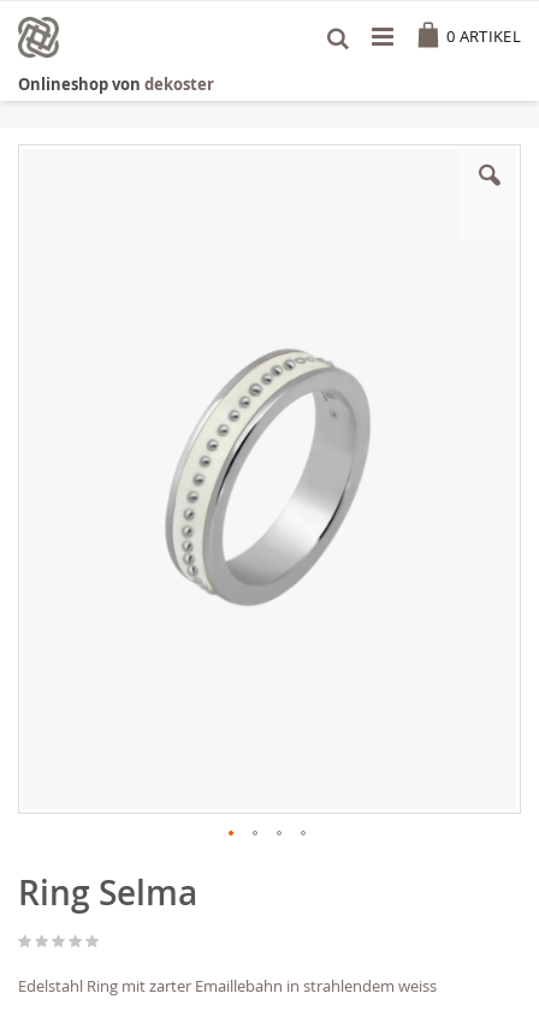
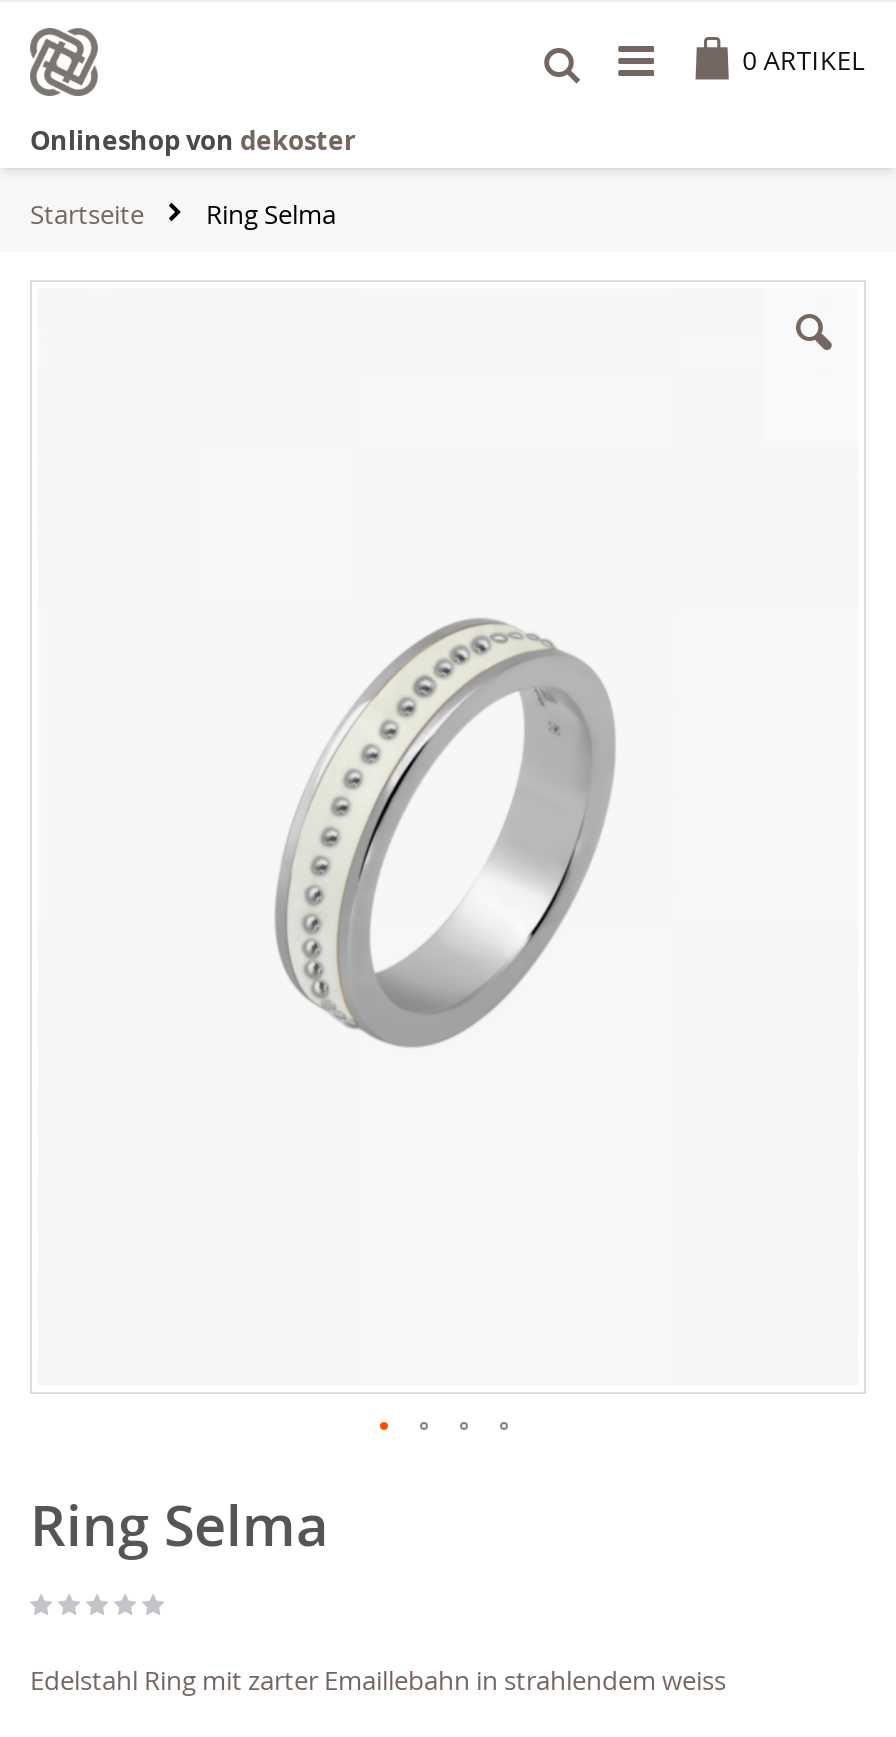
+ Startseite
+ Ring Selma
